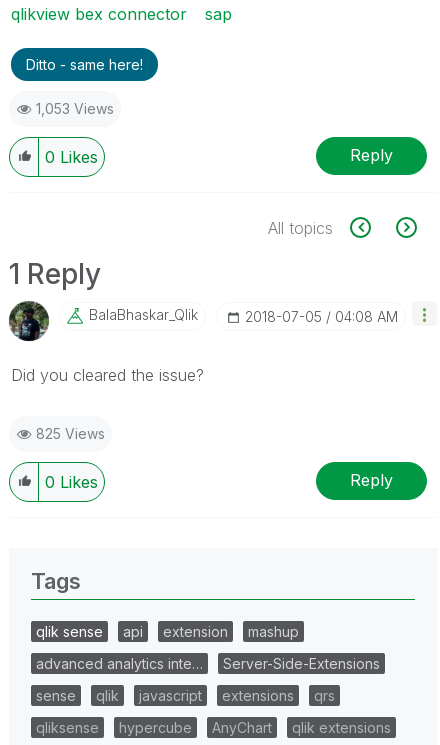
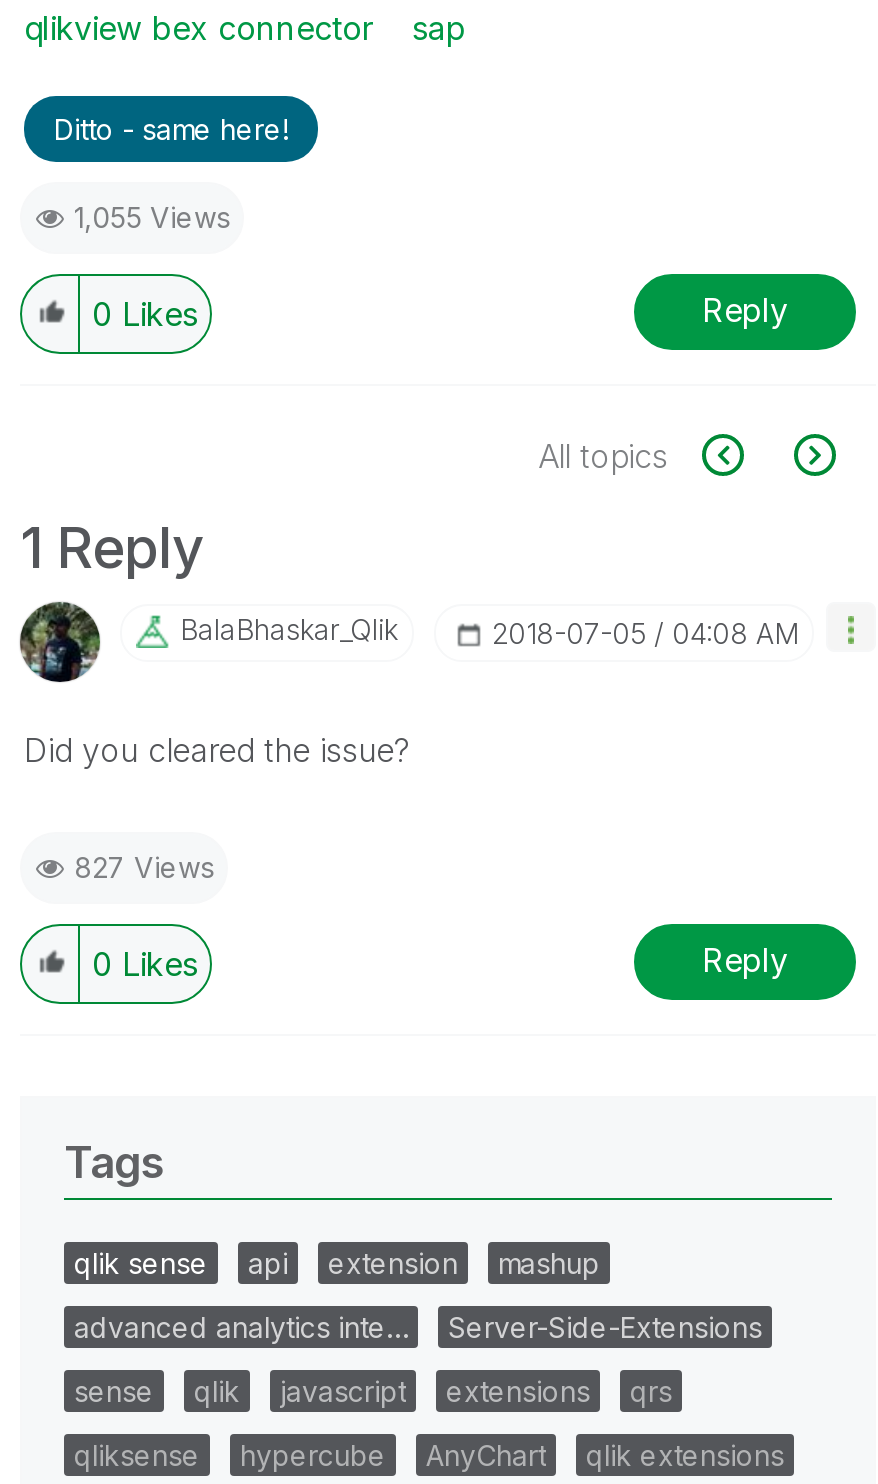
- 1,053 Views
+ 1,055 Views

- 825 Views
+ 827 Views
